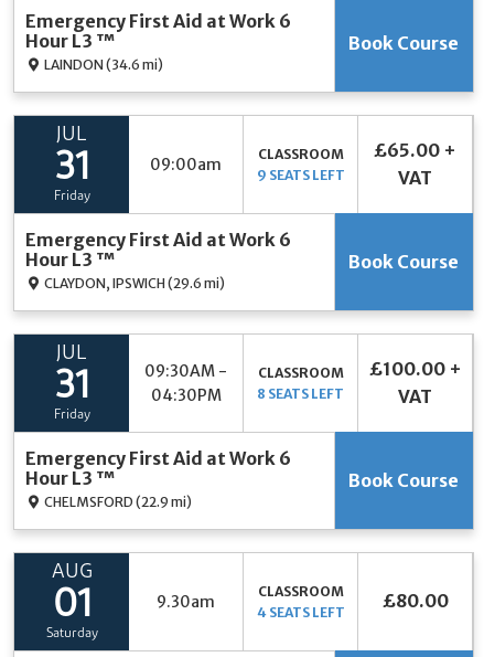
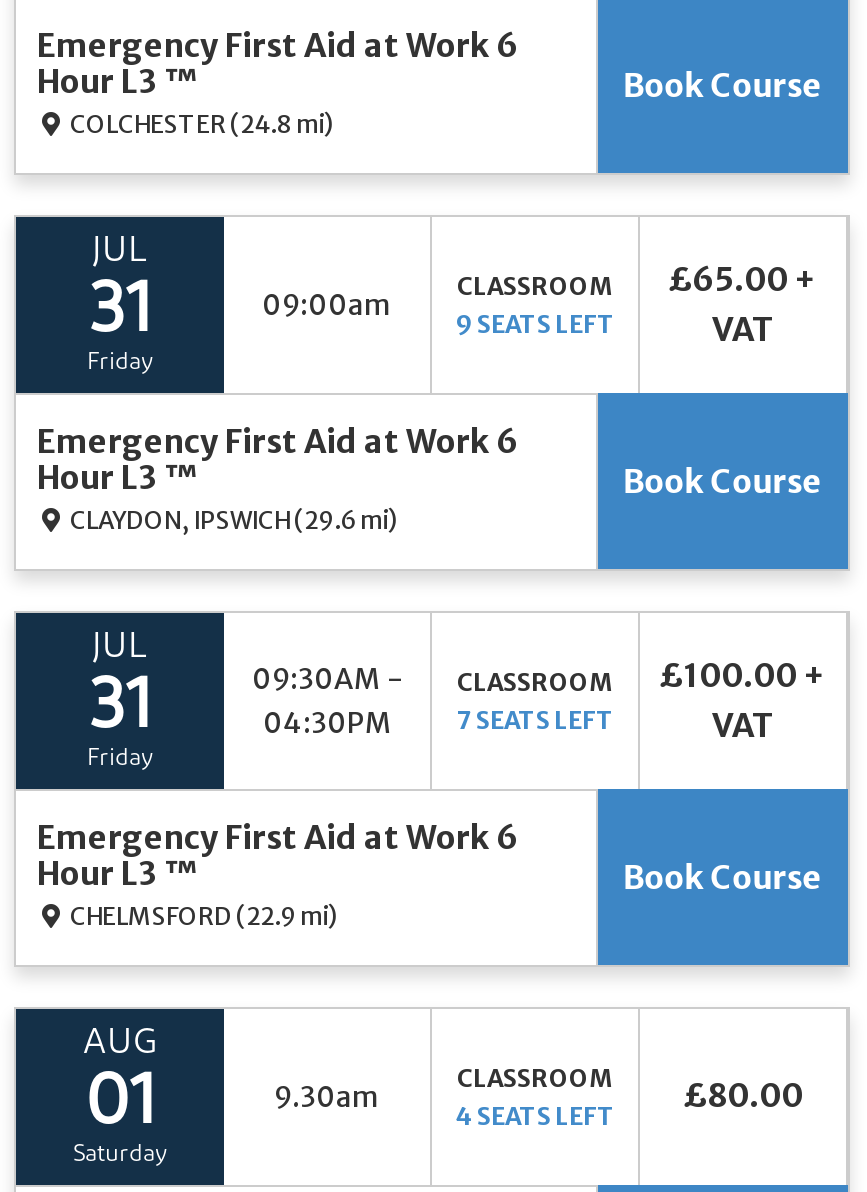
- LAINDON (34.6 mi)
+ COLCHESTER (24.8 mi)

- 8 SEATS LEFT
+ 7 SEATS LEFT
